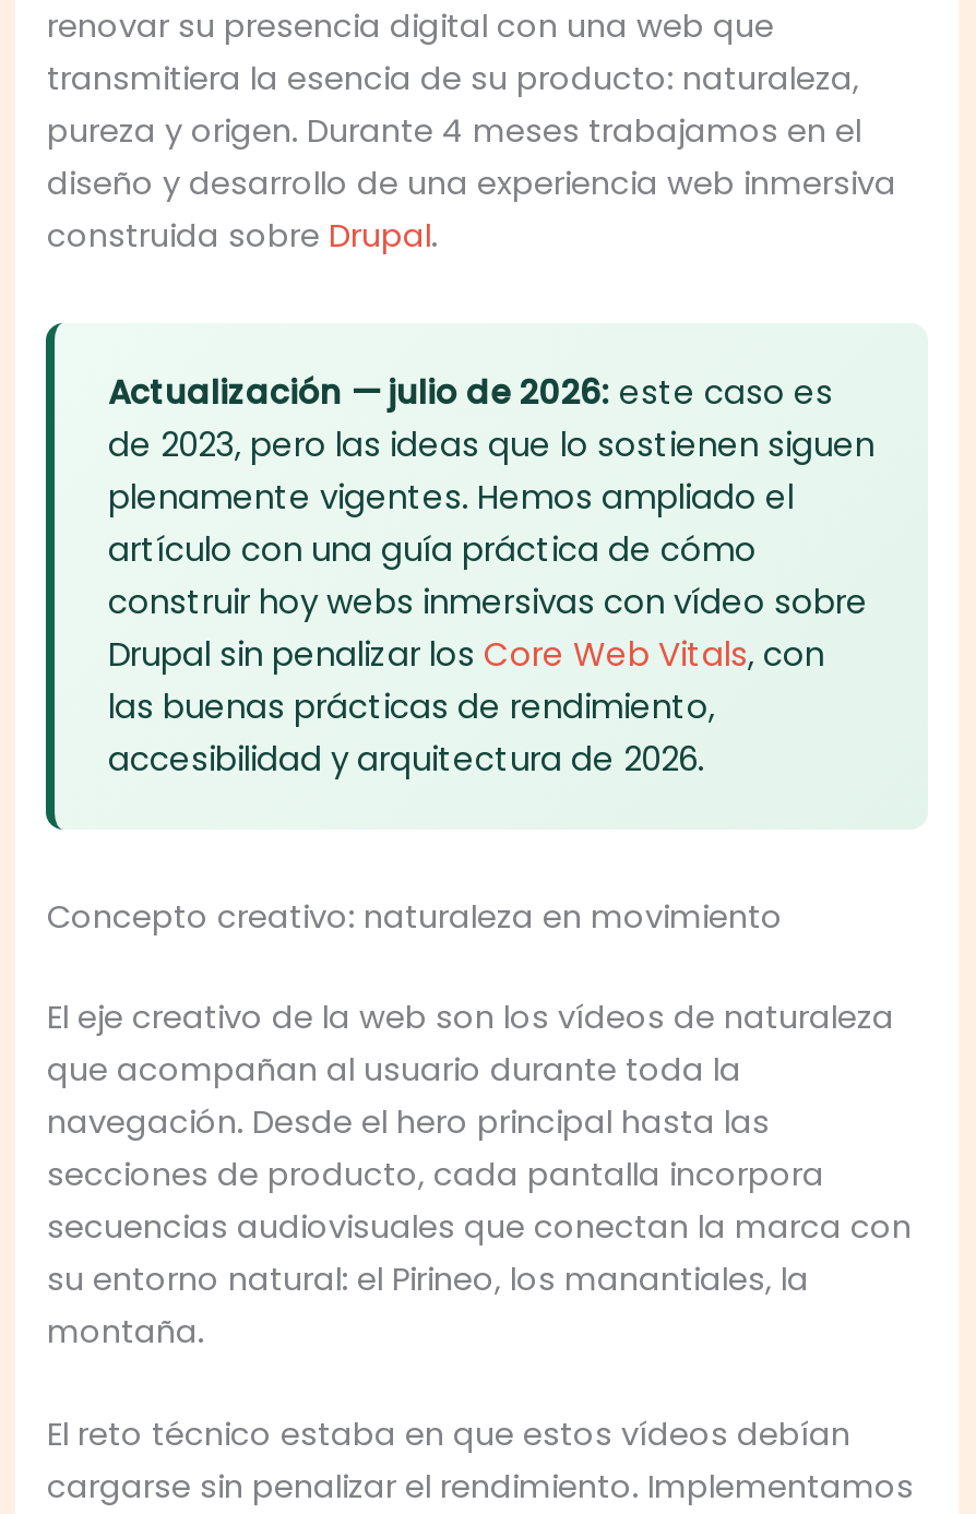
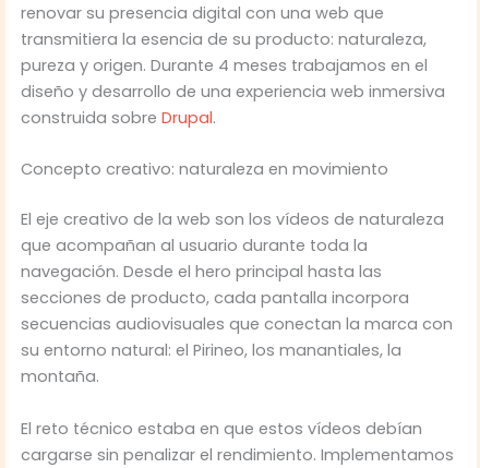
- [image]
- Actualización — julio de 2026: este caso es
- de 2023, pero las ideas que lo sostienen siguen
- plenamente vigentes. Hemos ampliado el
- artículo con una guía práctica de cómo
- construir hoy webs inmersivas con vídeo sobre
- Drupal sin penalizar los Core Web Vitals, con
- las buenas prácticas de rendimiento,
- accesibilidad y arquitectura de 2026.
